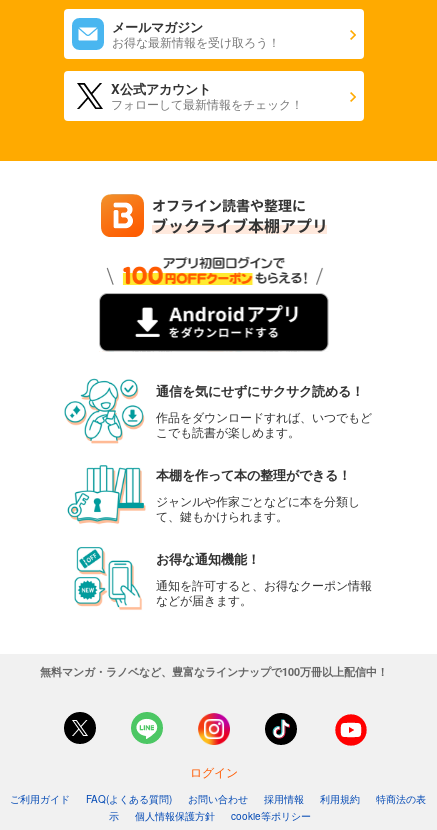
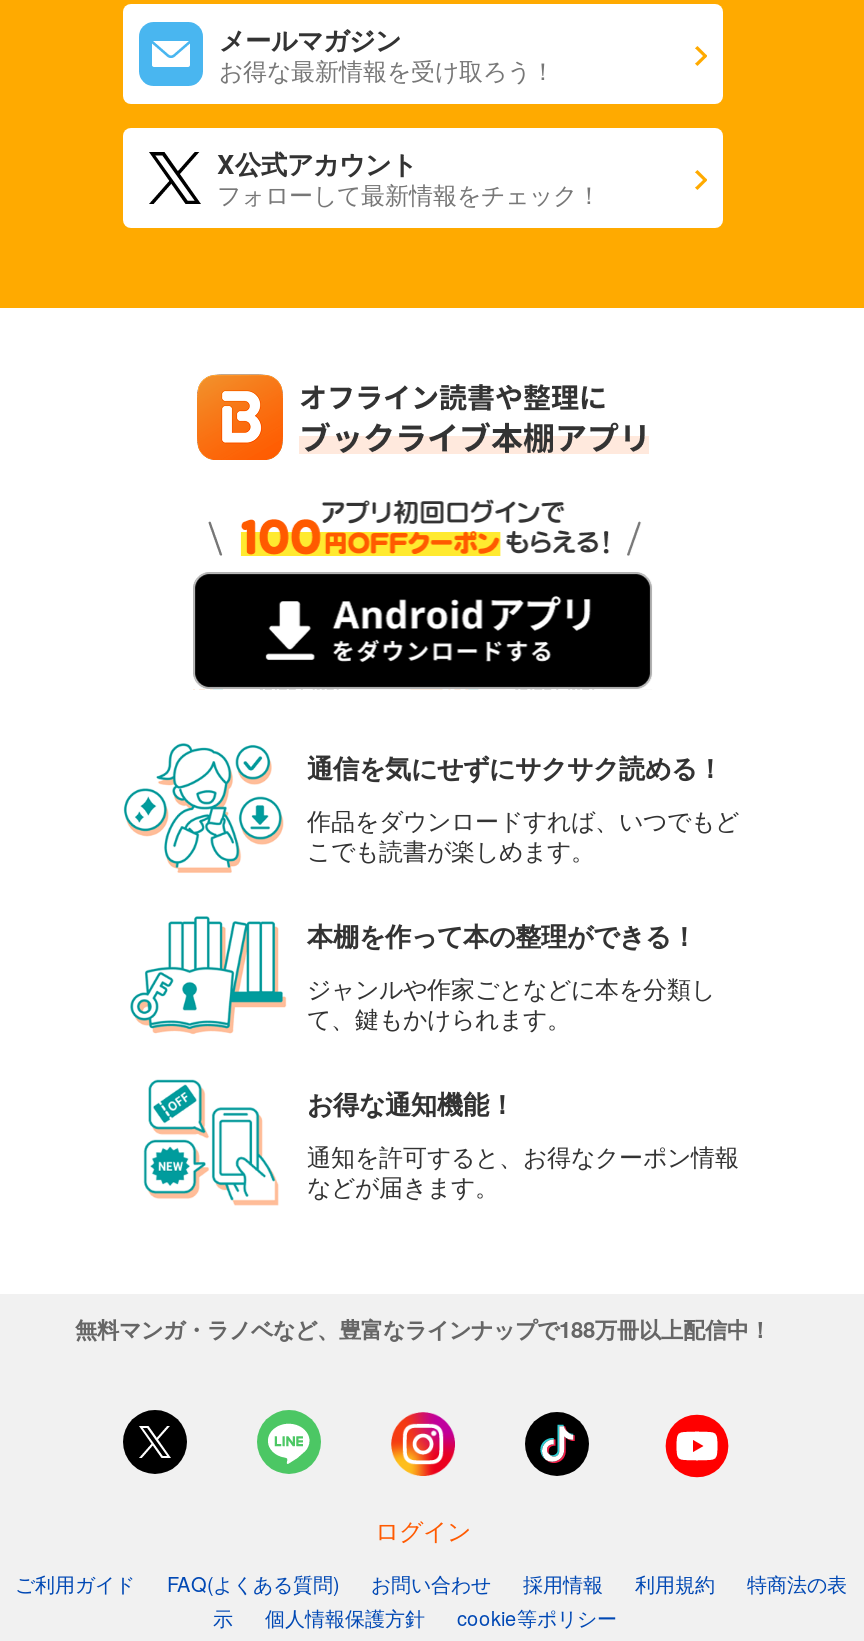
- 無料マンガ・ラノベなど、豊富なラインナップで100万冊以上配信中！
+ 無料マンガ・ラノベなど、豊富なラインナップで188万冊以上配信中！
